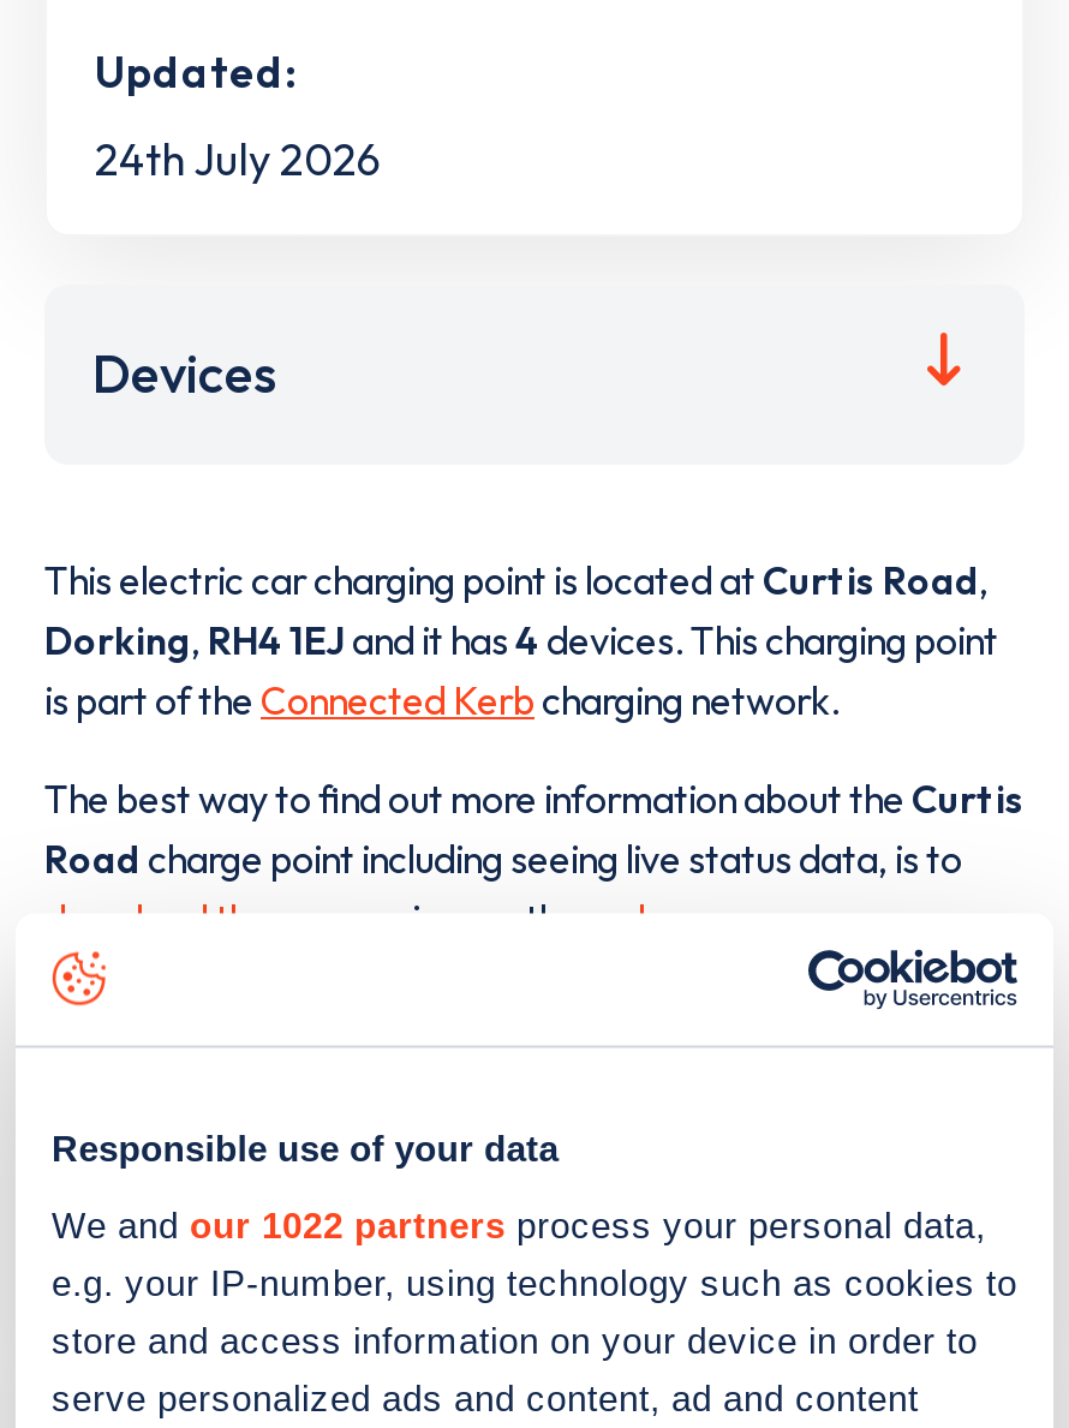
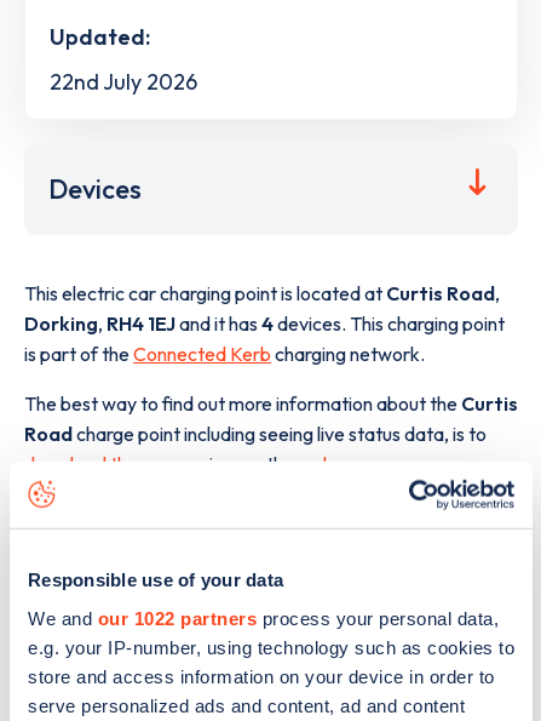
- 24th July 2026
+ 22nd July 2026
